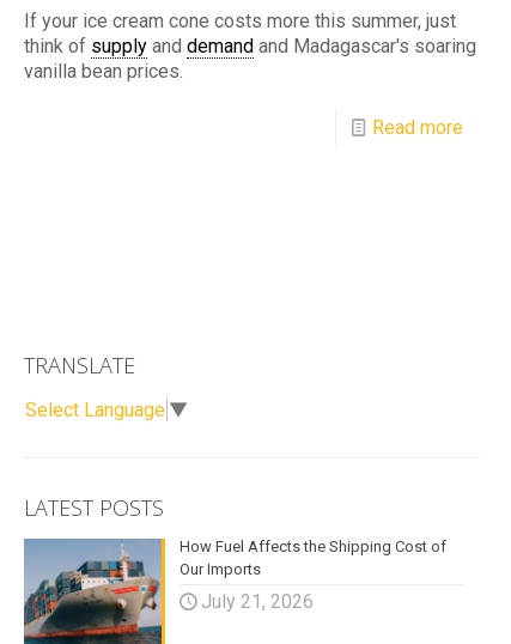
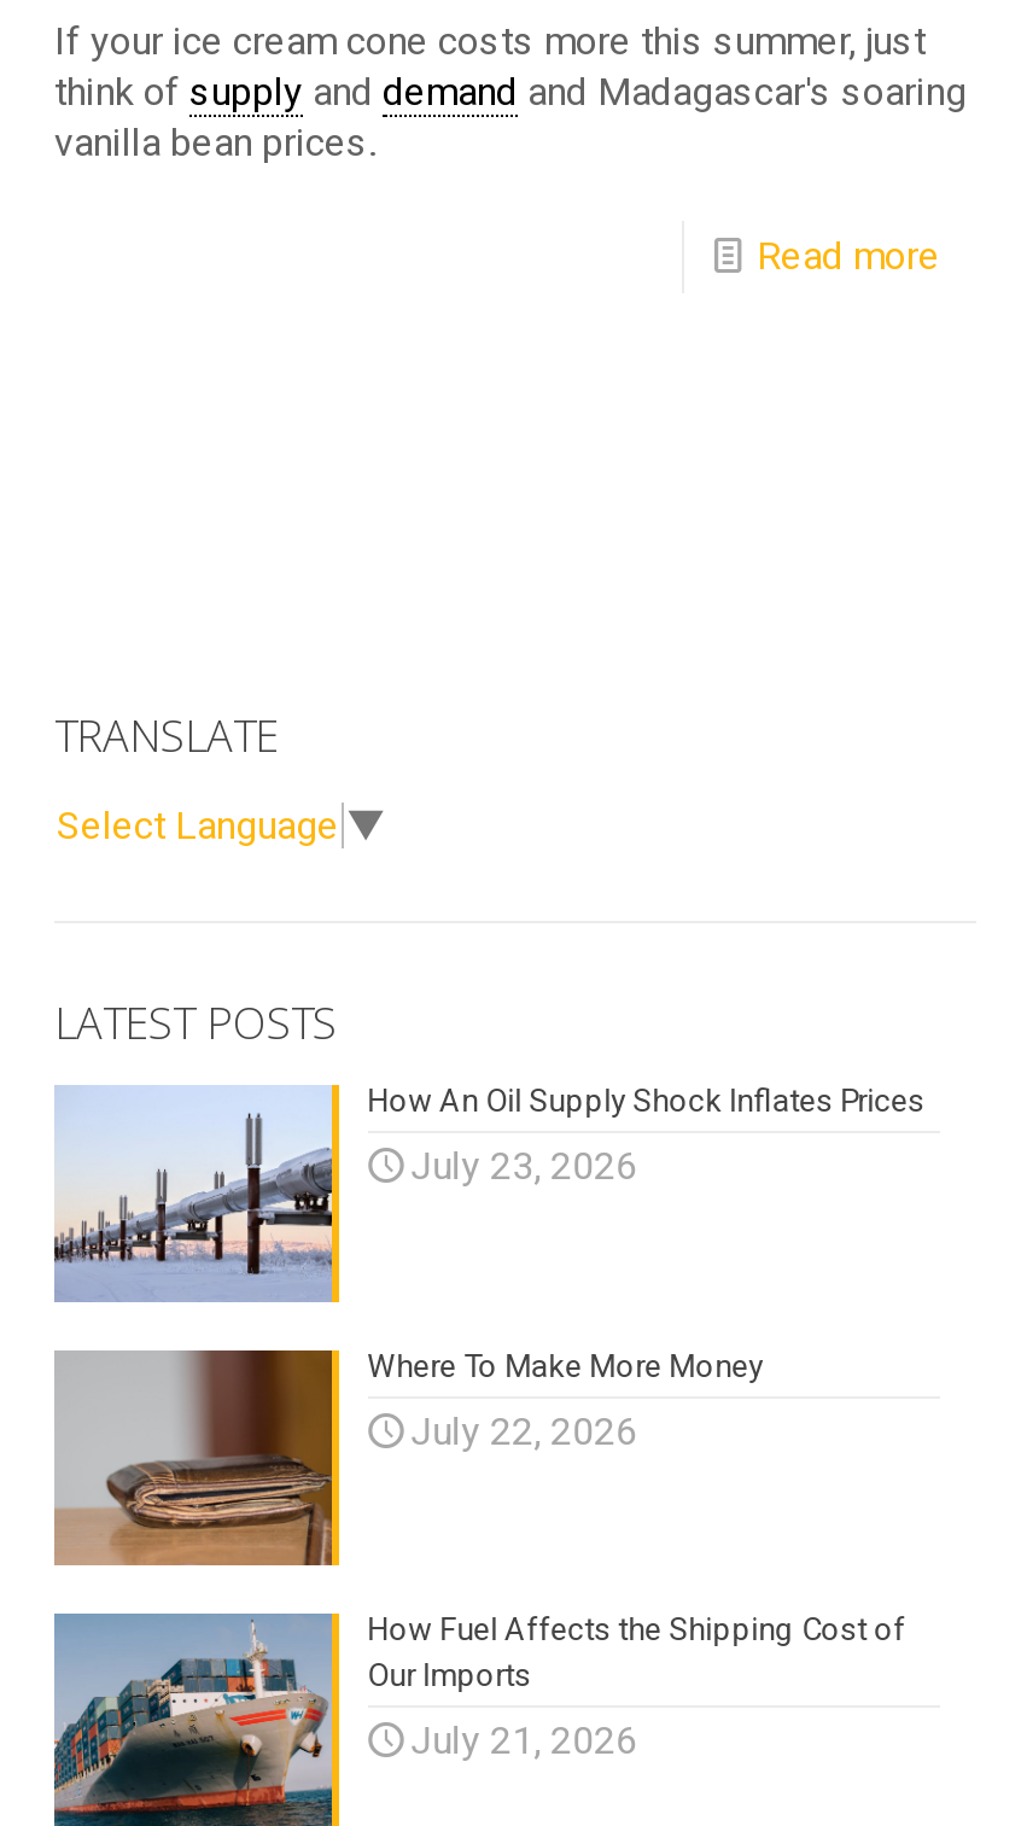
+ [image]
+ Where To Make More Money
+ July 22, 2026

+ [image]
+ How An Oil Supply Shock Inflates Prices
+ July 23, 2026
